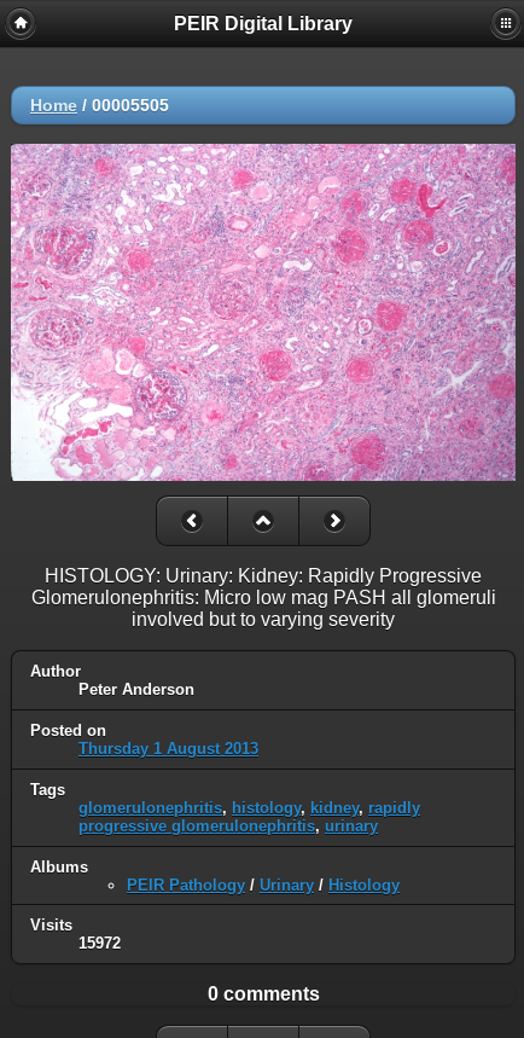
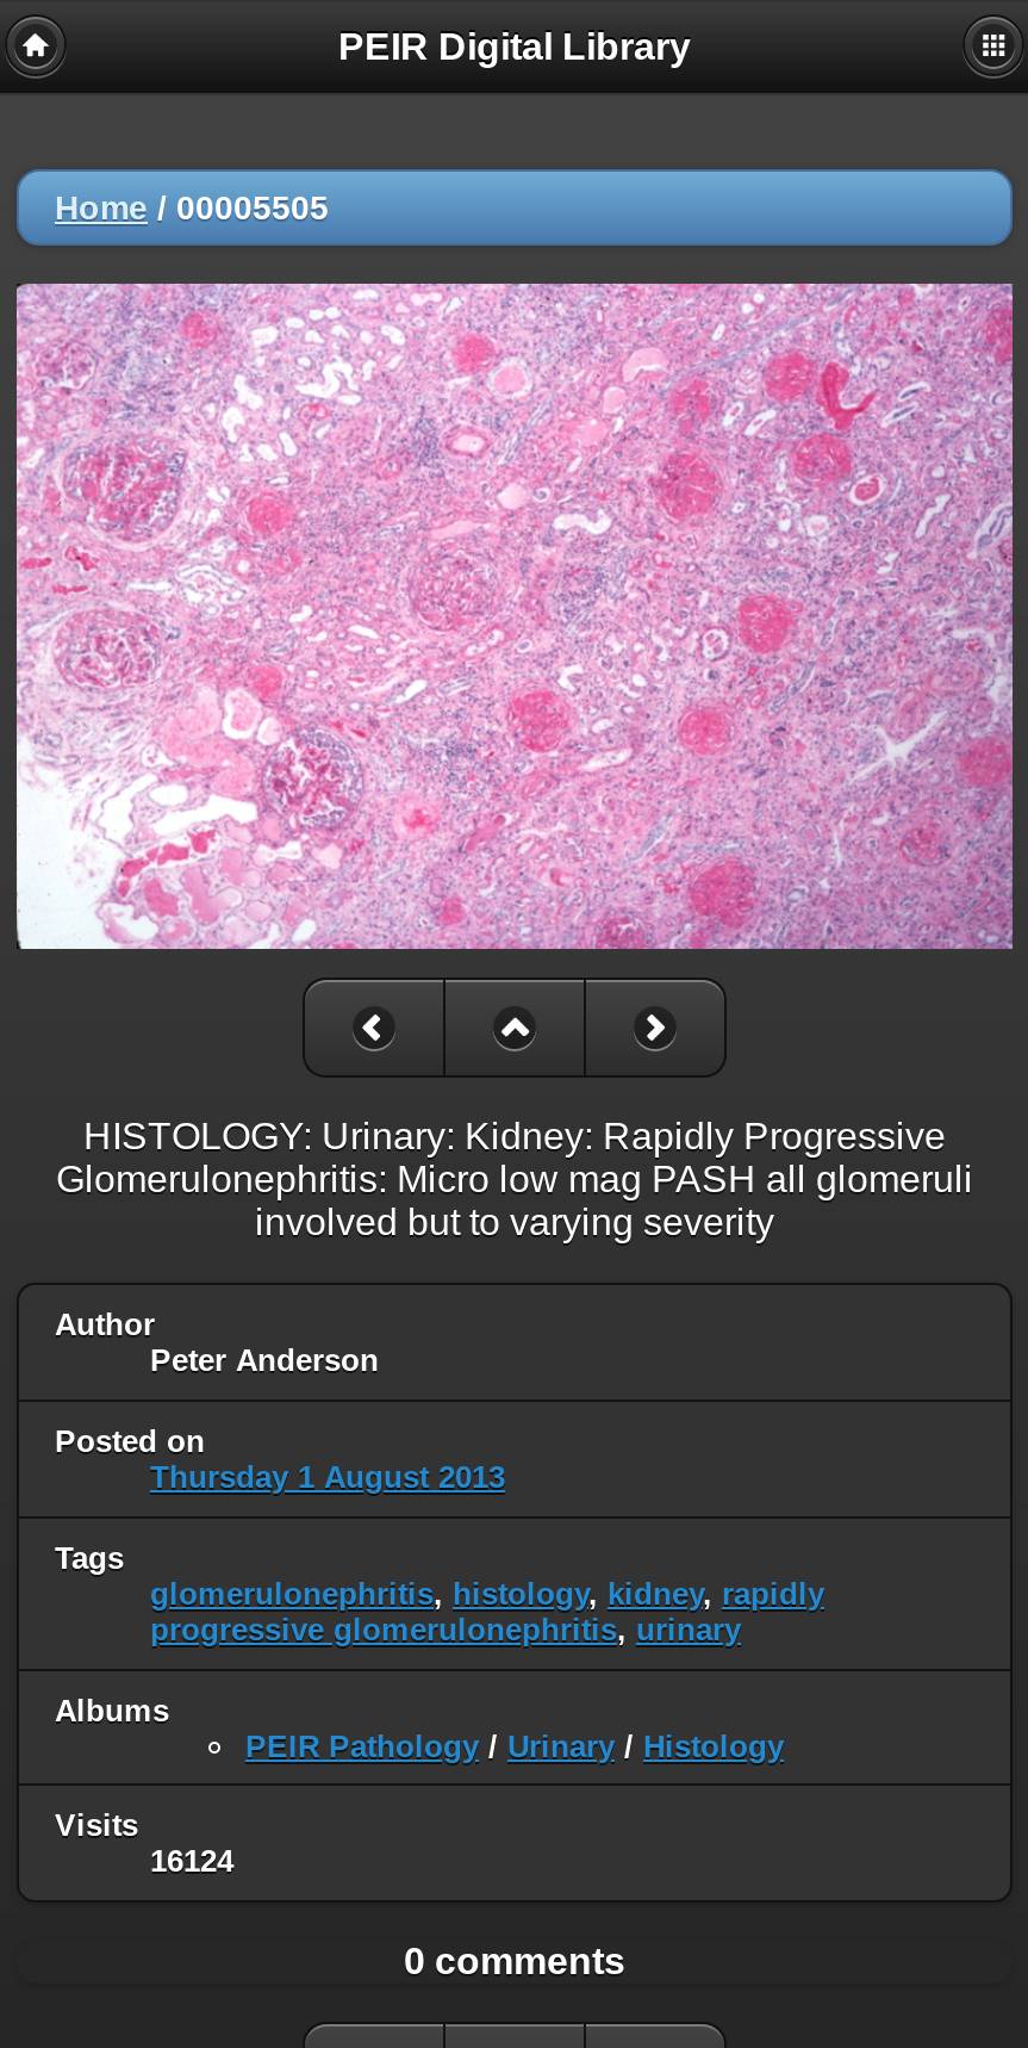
- 15972
+ 16124
